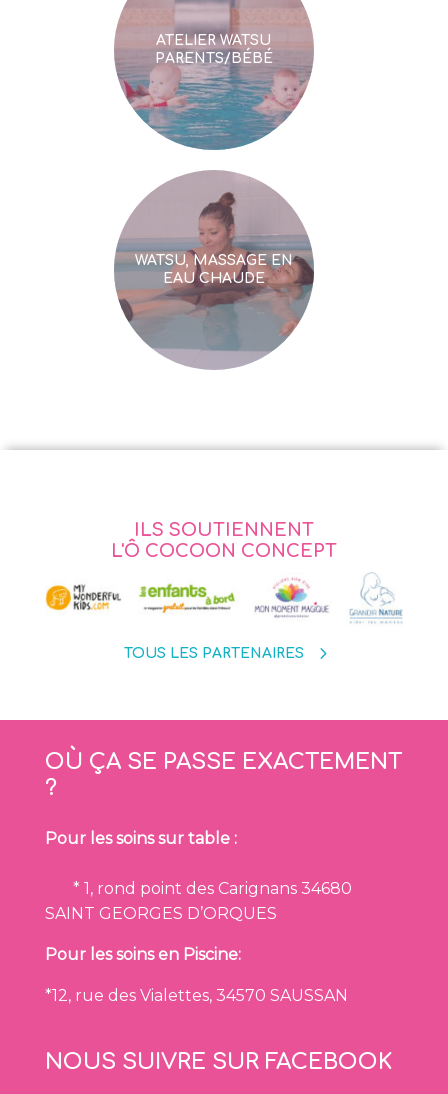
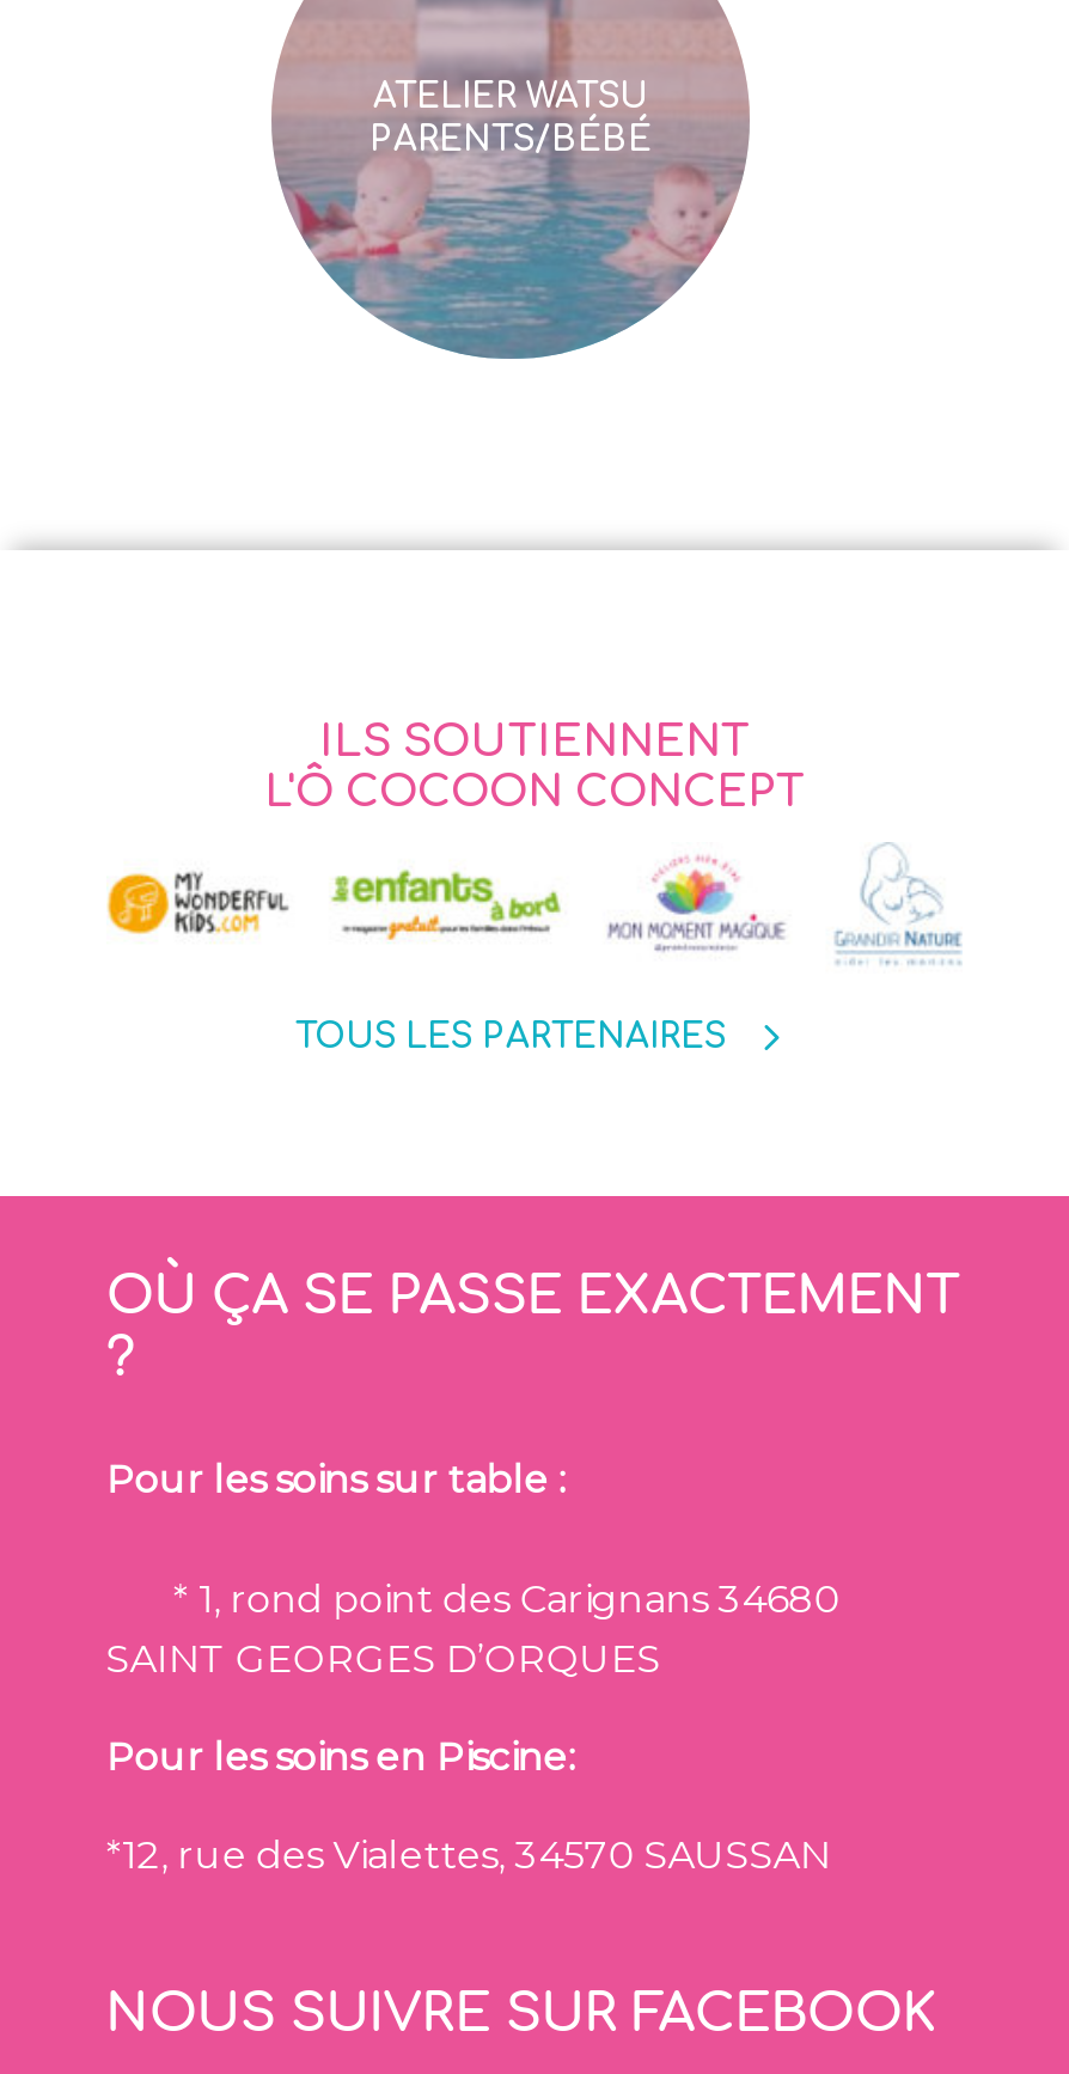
- [image]
- WATSU, MASSAGE EN
- EAU CHAUDE
